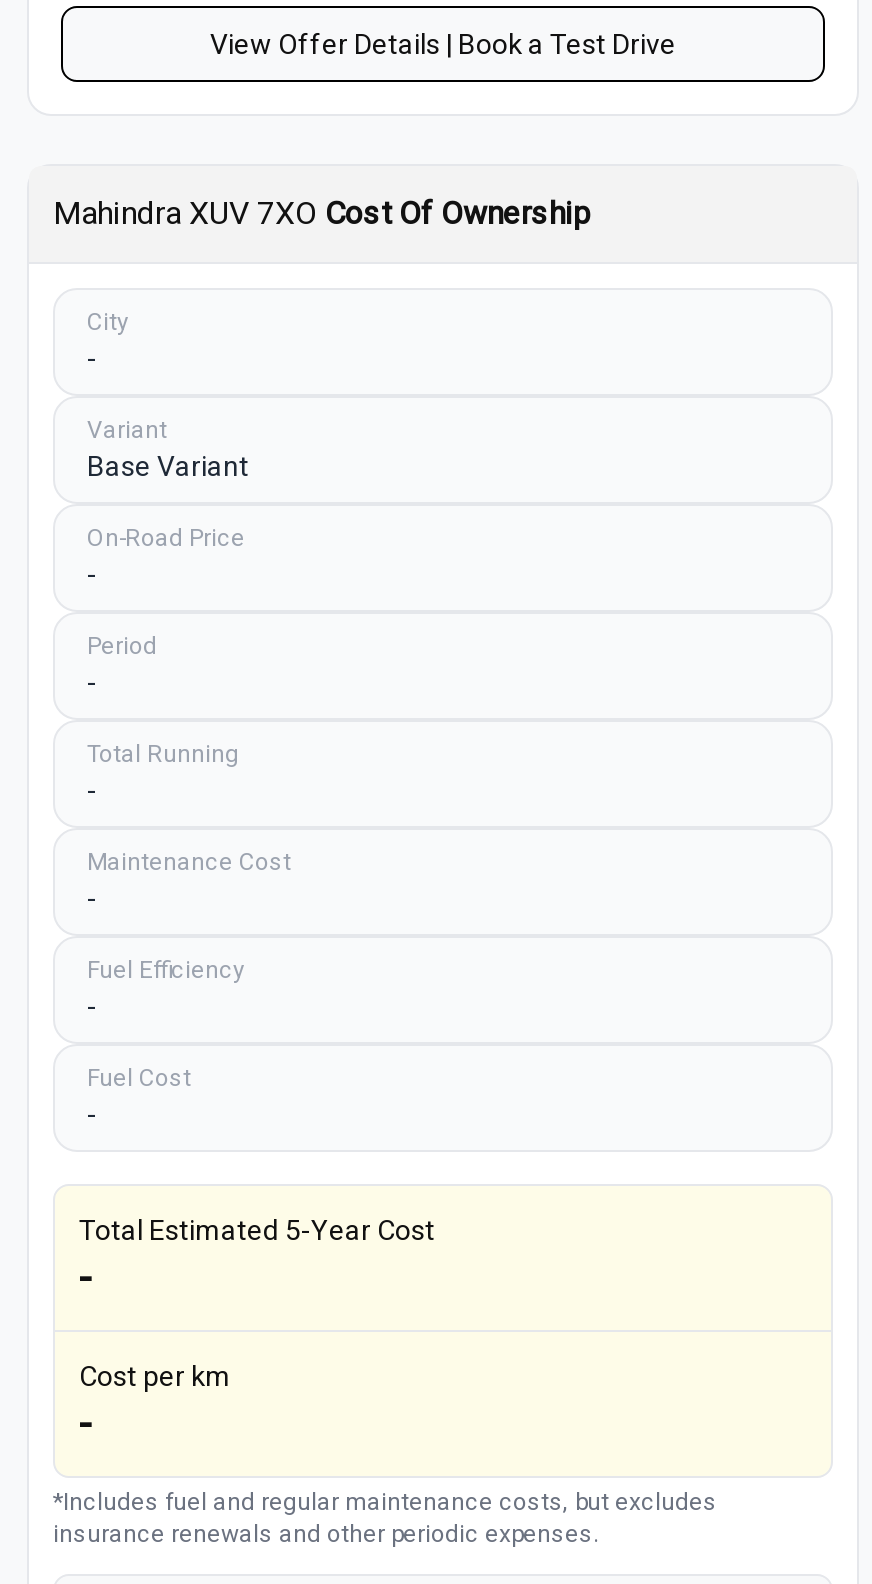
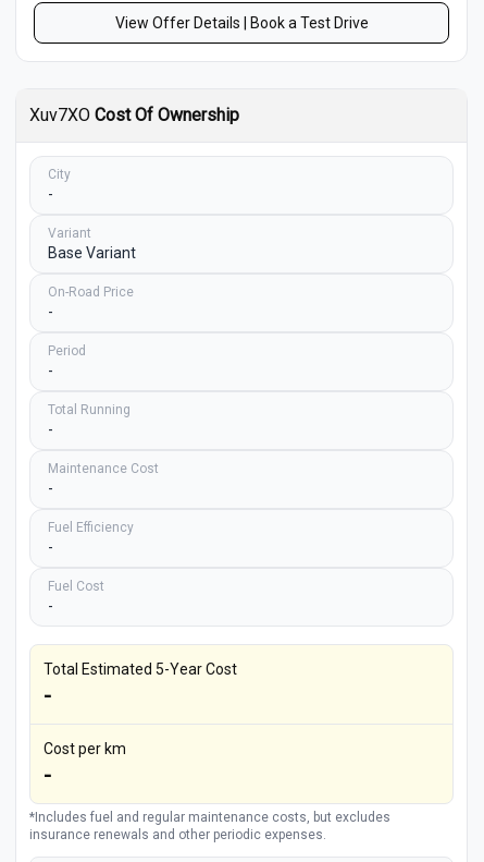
- Mahindra XUV 7XO Cost Of Ownership
+ Xuv7XO Cost Of Ownership
